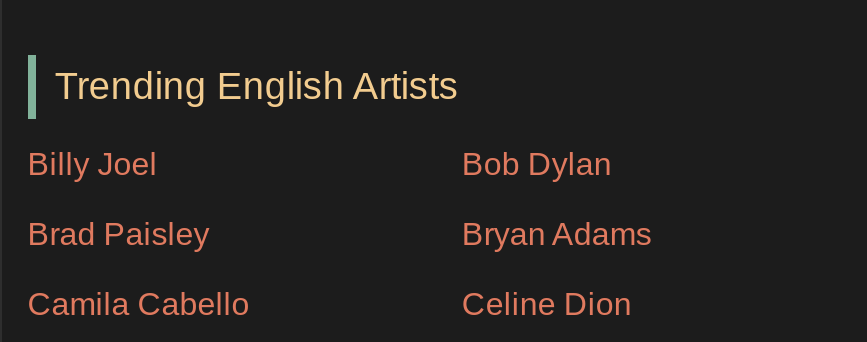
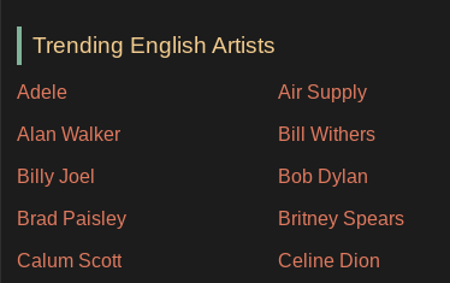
+ Adele
+ Air Supply
+ Alan Walker
+ Bill Withers

- Bryan Adams
+ Britney Spears

- Camila Cabello
+ Calum Scott
